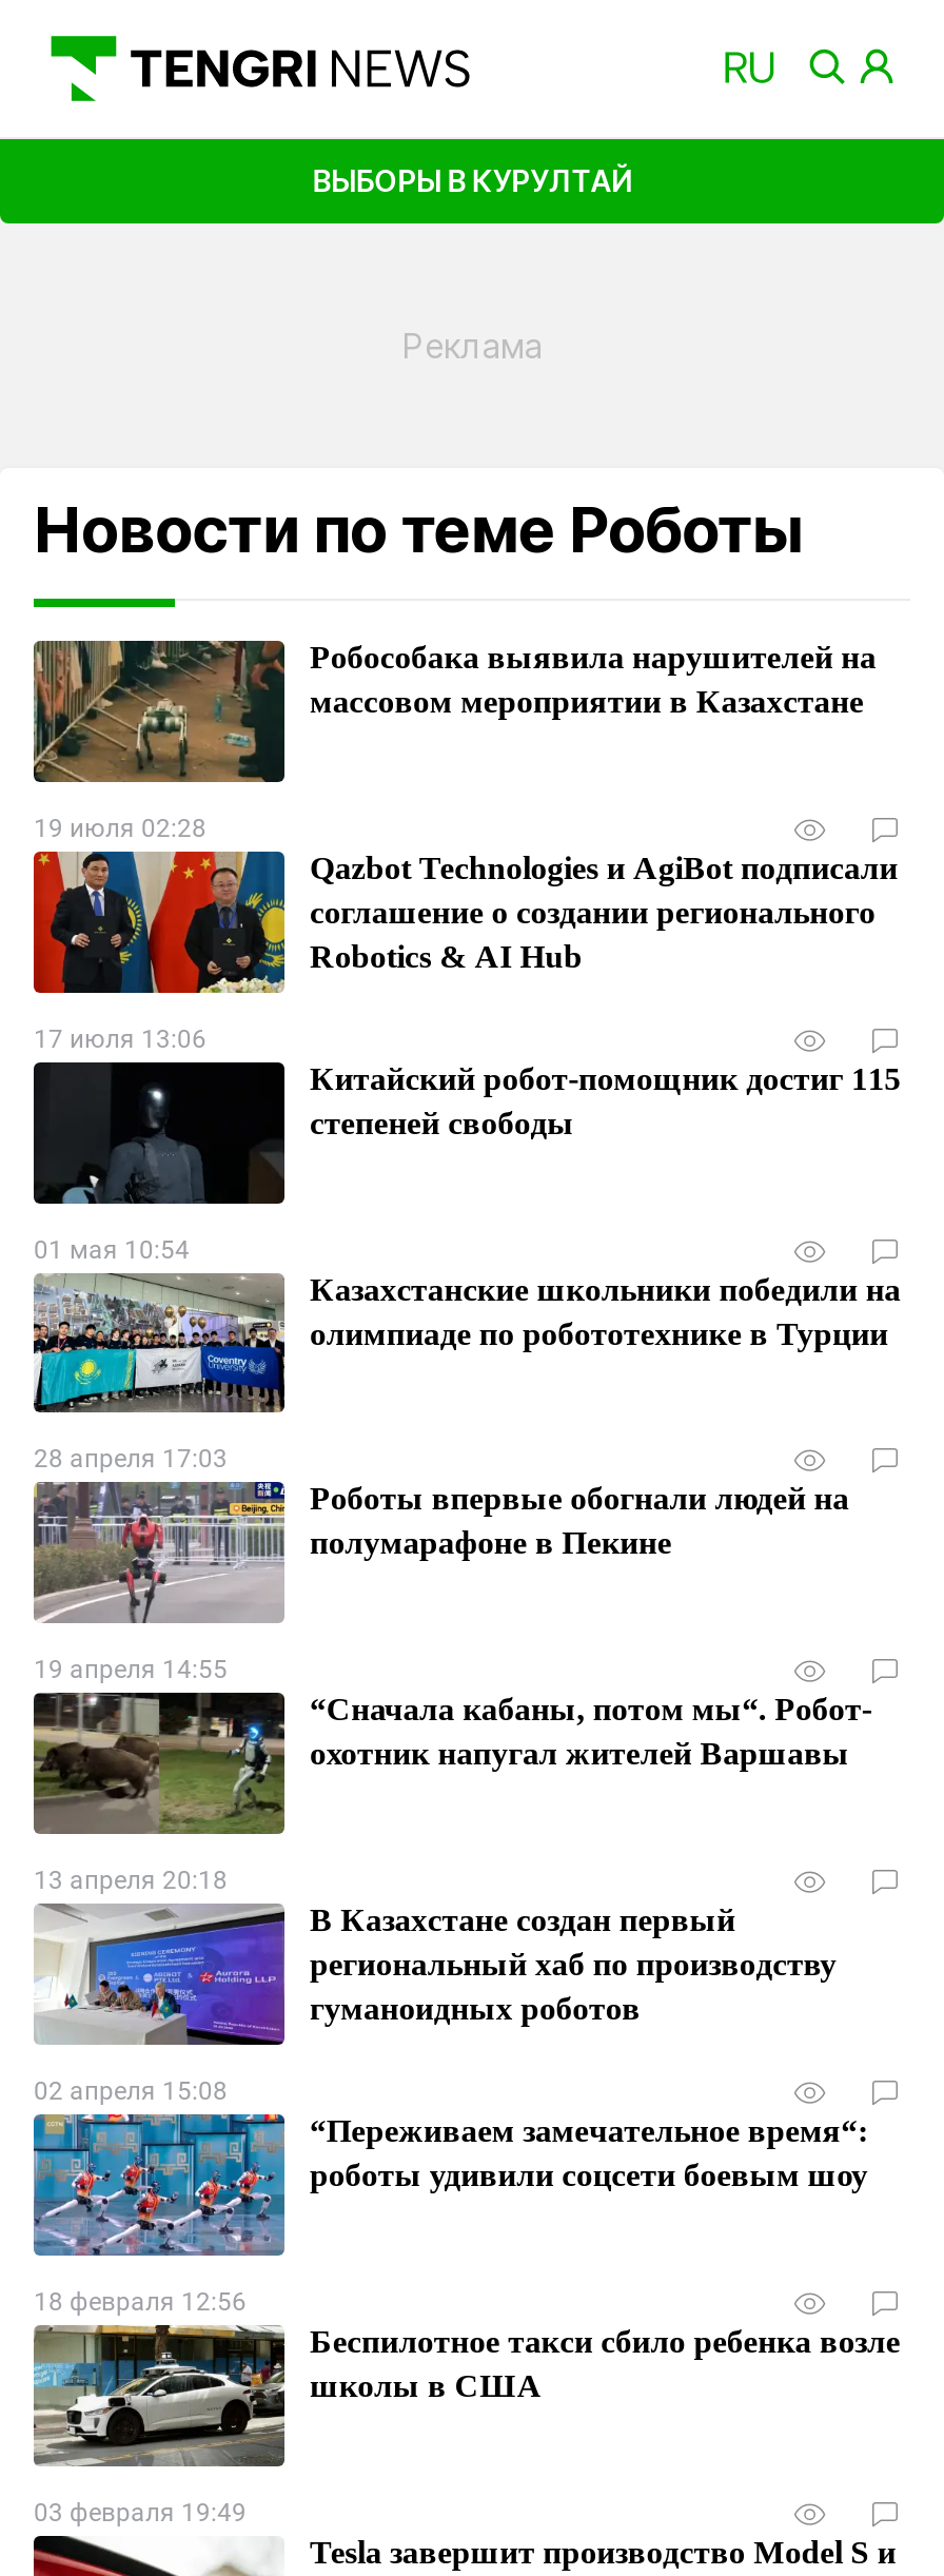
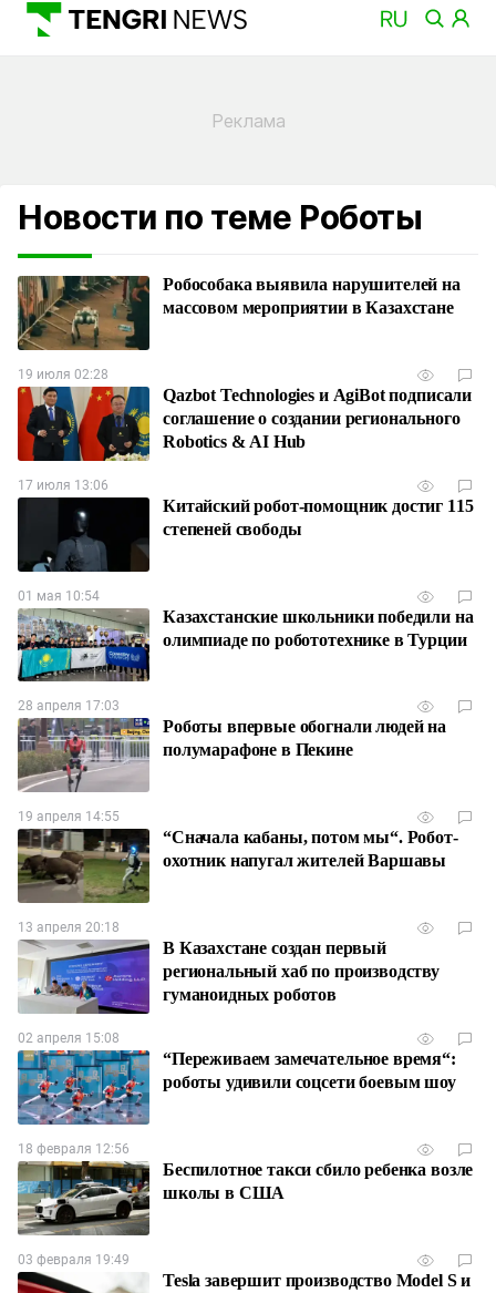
- ВЫБОРЫ В КУРУЛТАЙ
